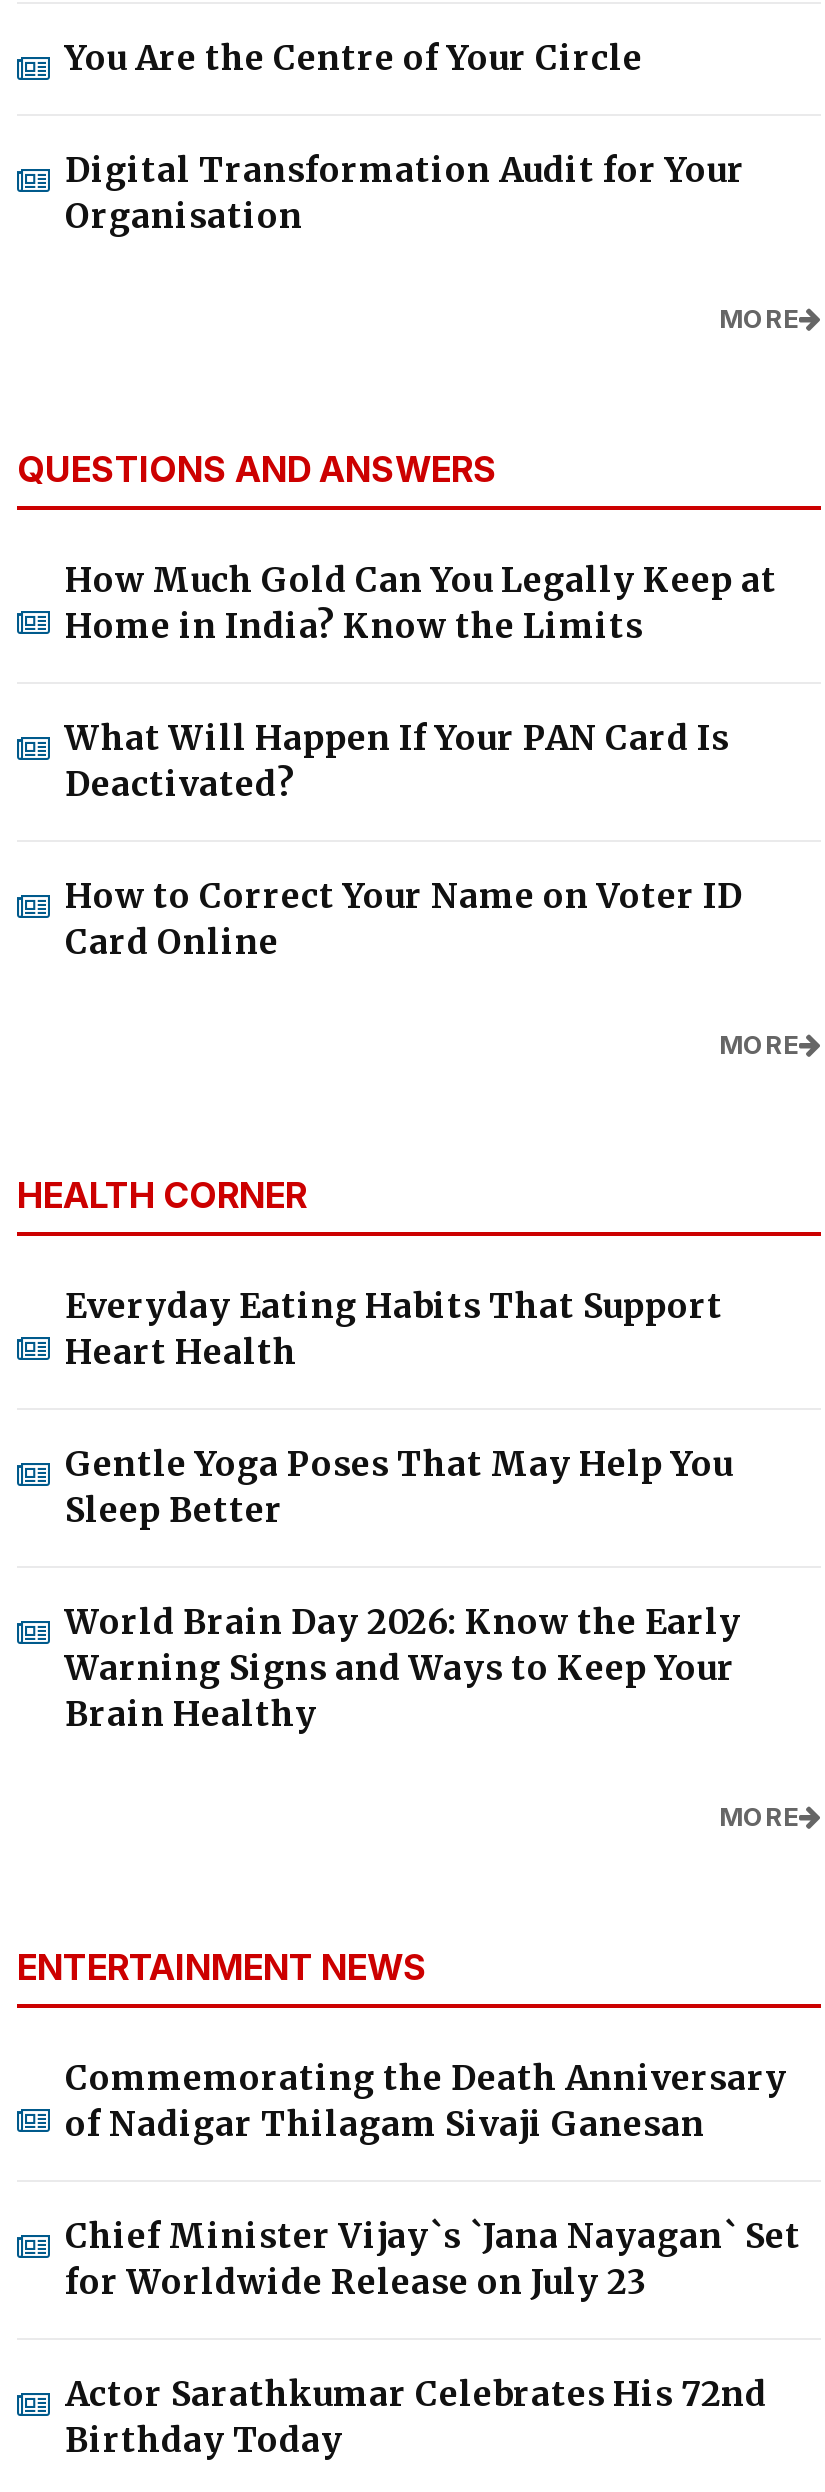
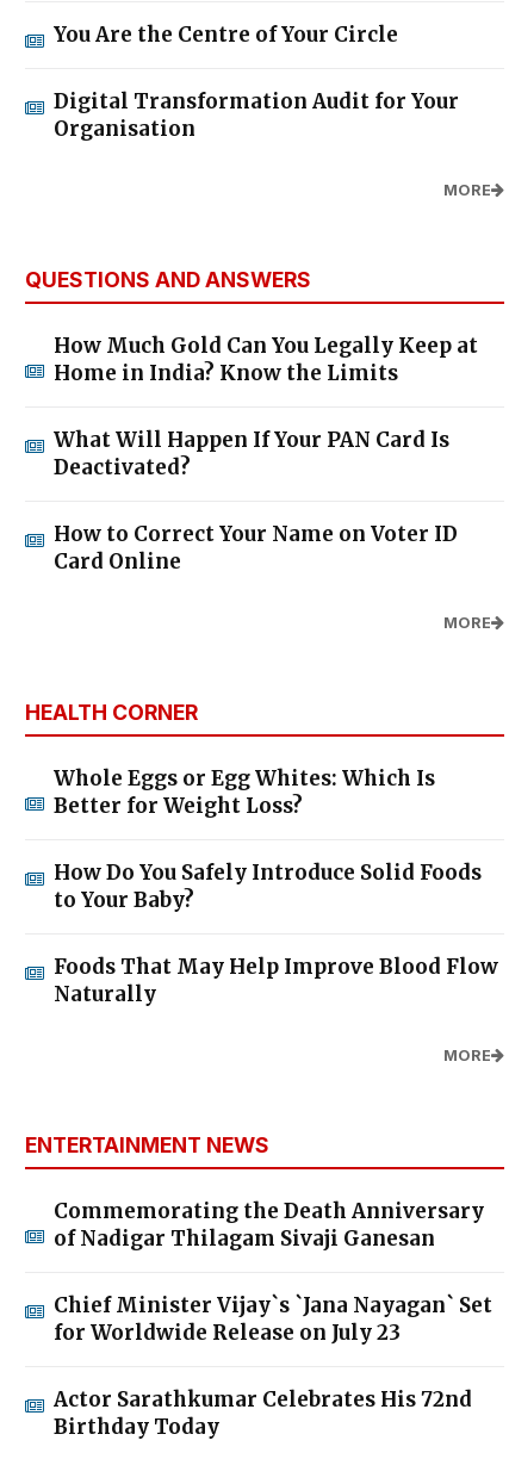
- Everyday Eating Habits That Support
- Heart Health
+ Whole Eggs or Egg Whites: Which Is
+ Better for Weight Loss?

- Gentle Yoga Poses That May Help You
- Sleep Better
+ How Do You Safely Introduce Solid Foods
+ to Your Baby?

- World Brain Day 2026: Know the Early
- Warning Signs and Ways to Keep Your
- Brain Healthy
+ Foods That May Help Improve Blood Flow
+ Naturally
